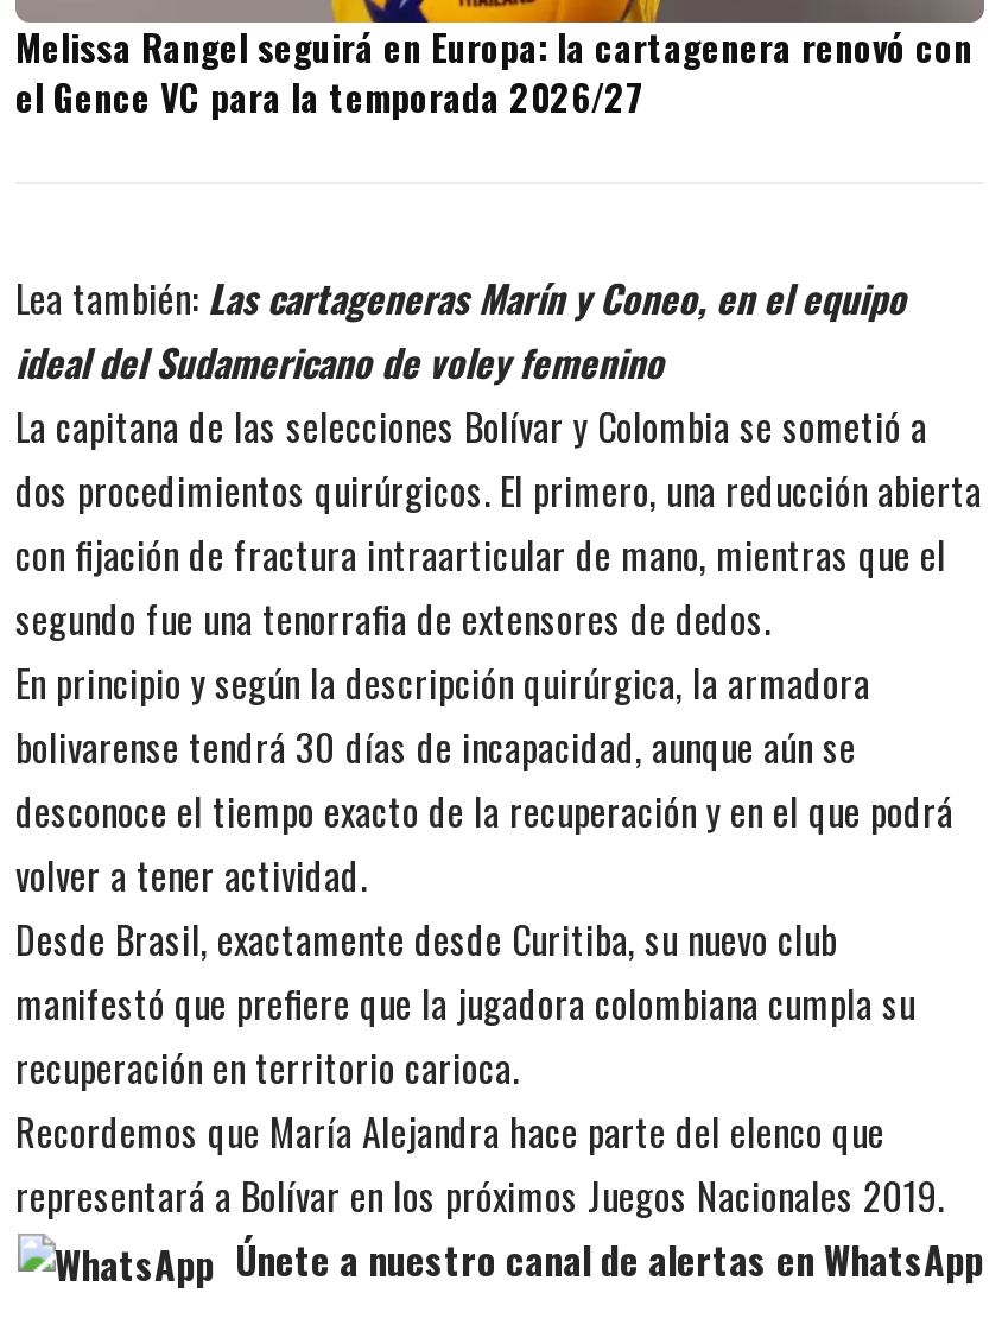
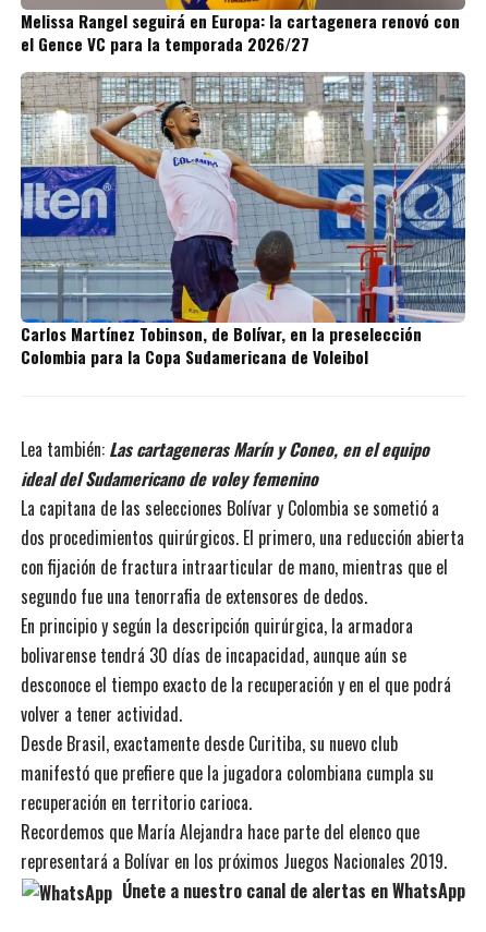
+ [image]
+ Carlos Martínez Tobinson, de Bolívar, en la preselección
+ Colombia para la Copa Sudamericana de Voleibol
